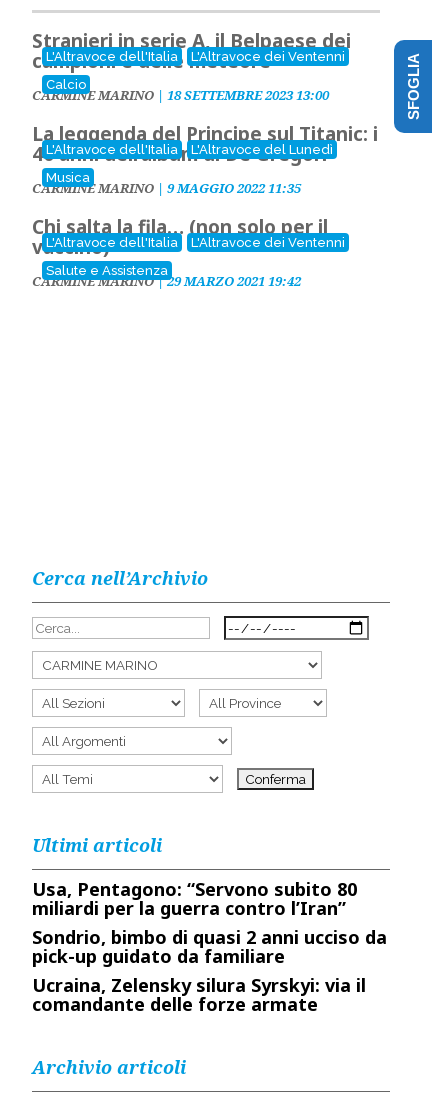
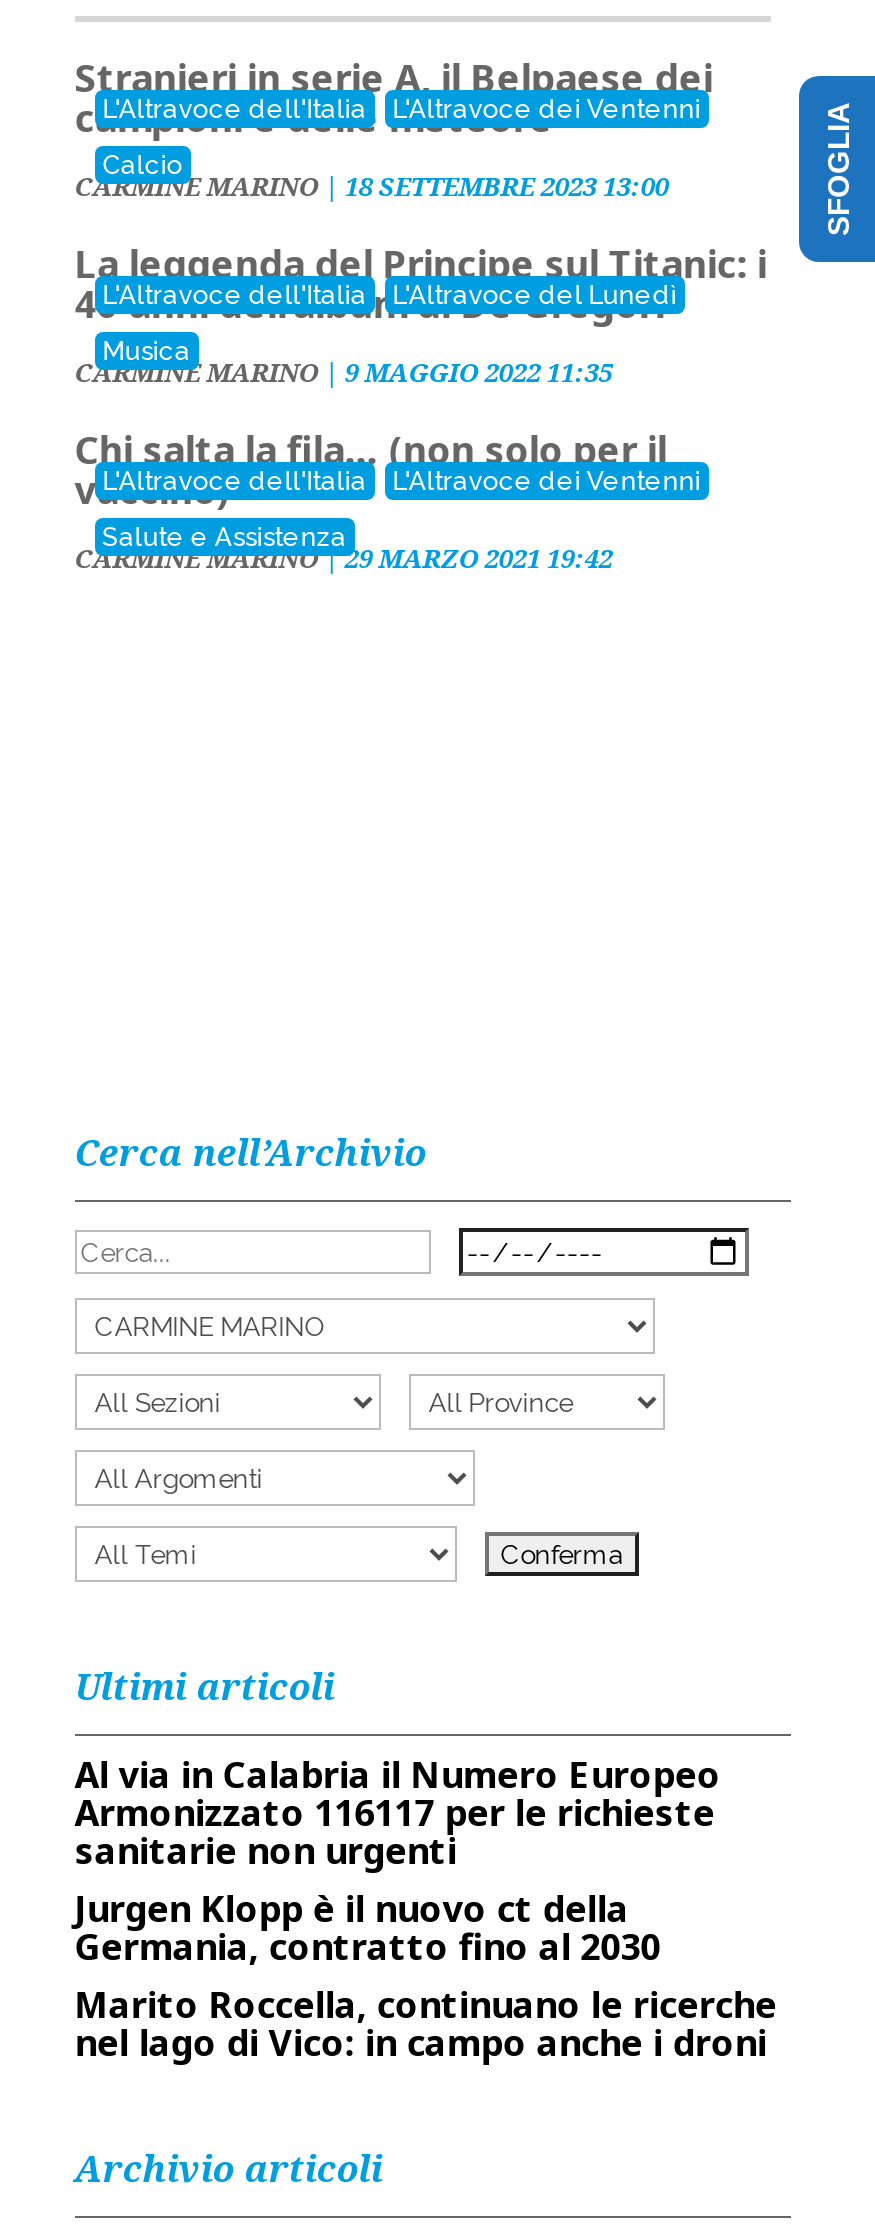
- Usa, Pentagono: “Servono subito 80
- miliardi per la guerra contro l’Iran”
- Sondrio, bimbo di quasi 2 anni ucciso da
- pick-up guidato da familiare
- Ucraina, Zelensky silura Syrskyi: via il
- comandante delle forze armate
+ Al via in Calabria il Numero Europeo
+ Armonizzato 116117 per le richieste
+ sanitarie non urgenti
+ Jurgen Klopp è il nuovo ct della
+ Germania, contratto fino al 2030
+ Marito Roccella, continuano le ricerche
+ nel lago di Vico: in campo anche i droni
